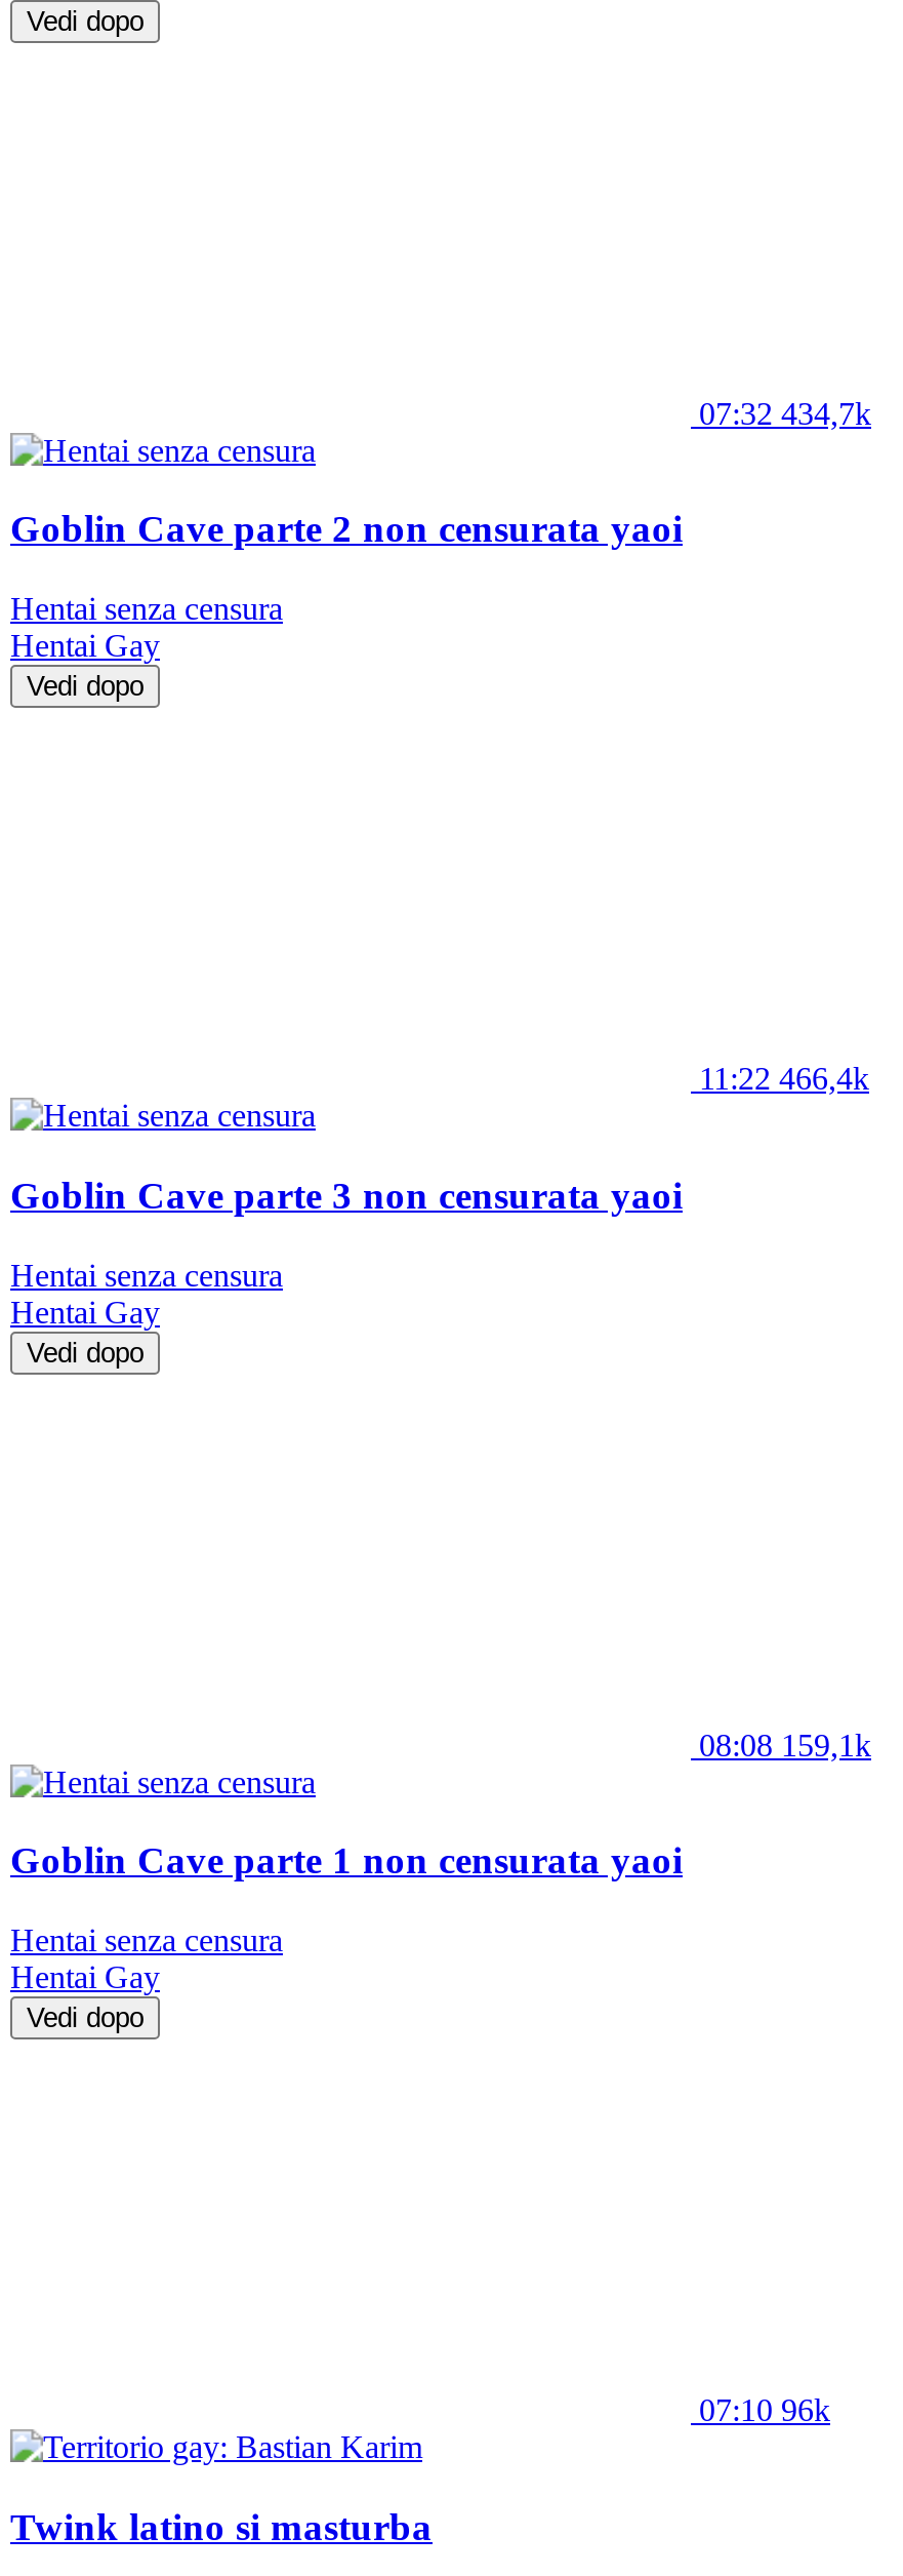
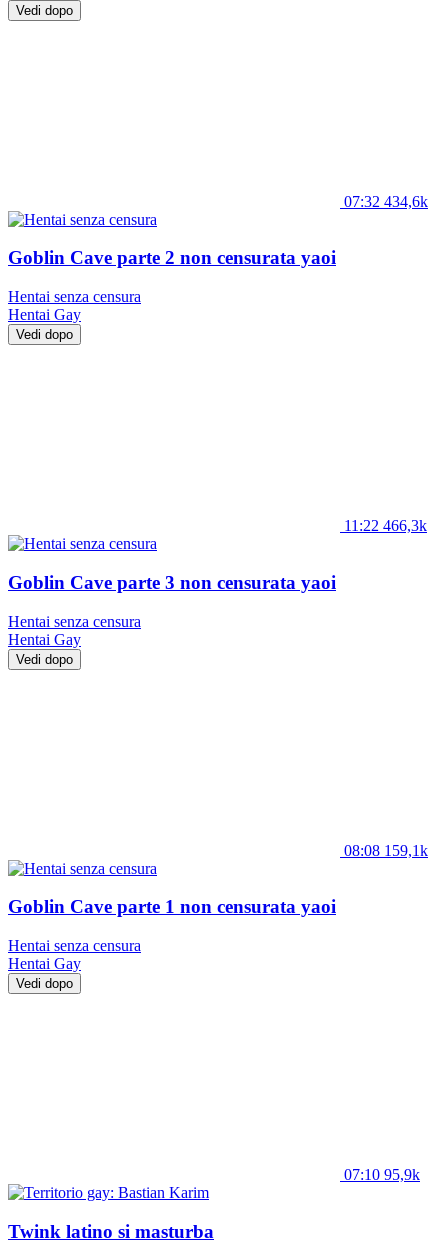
- 07:32 434,7k
+ 07:32 434,6k

- 11:22 466,4k
+ 11:22 466,3k

- 07:10 96k
+ 07:10 95,9k
